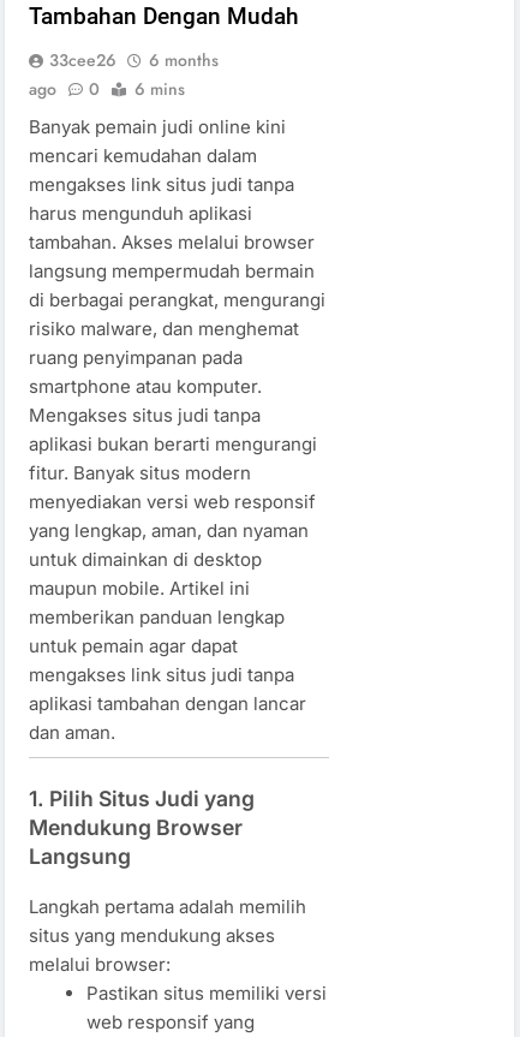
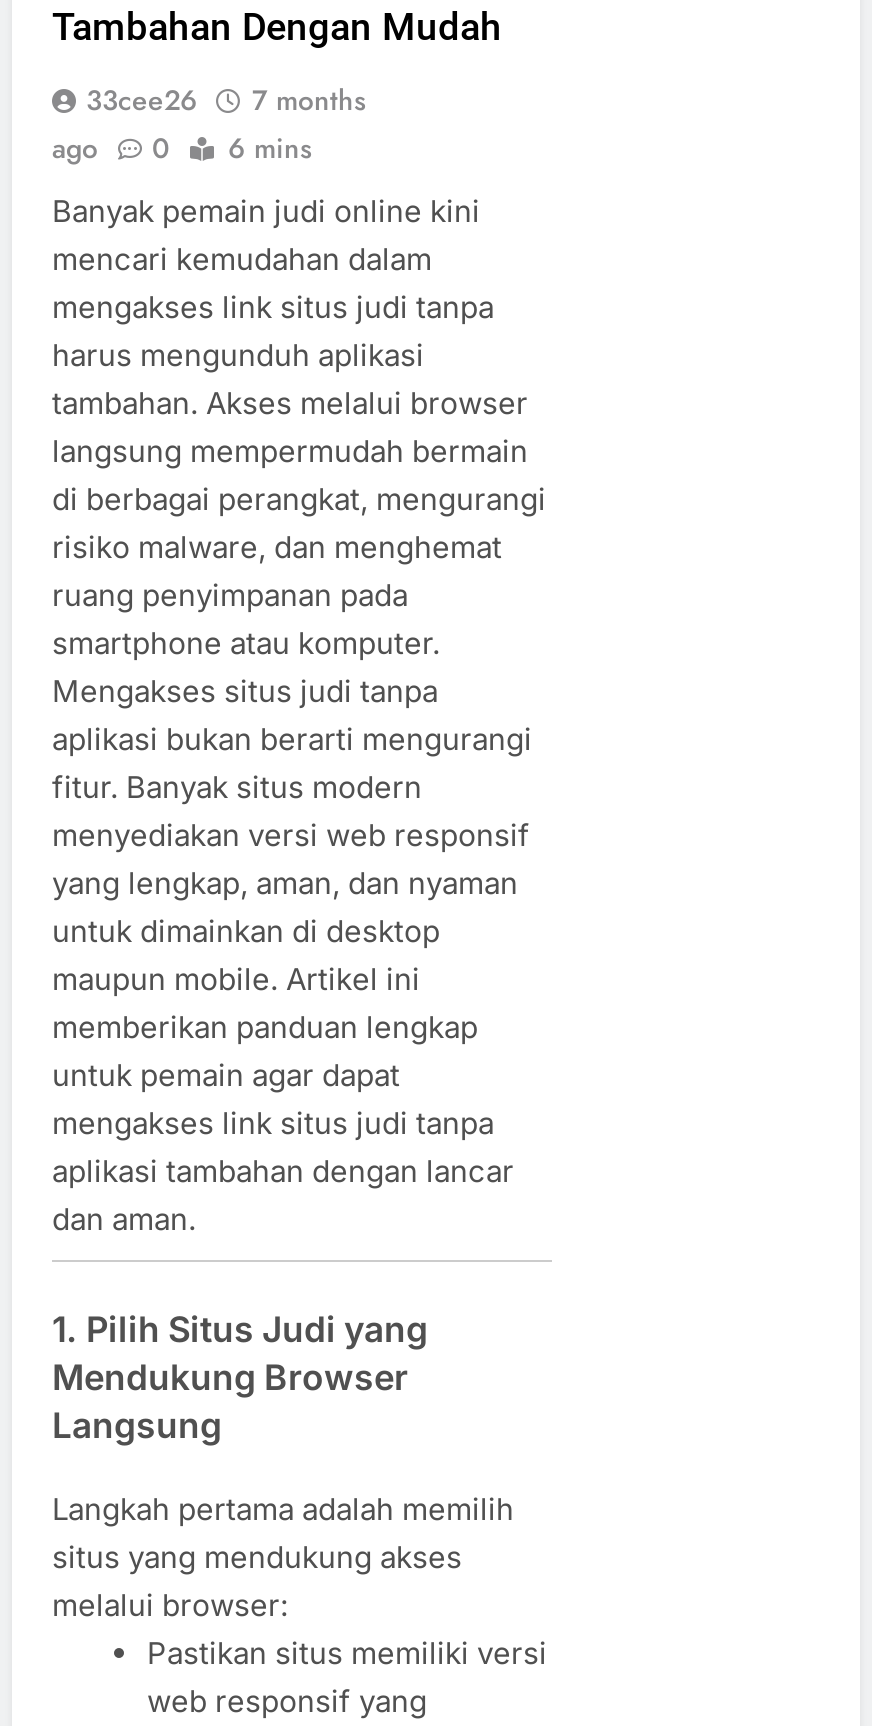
- 33cee26 6 months
+ 33cee26 7 months
